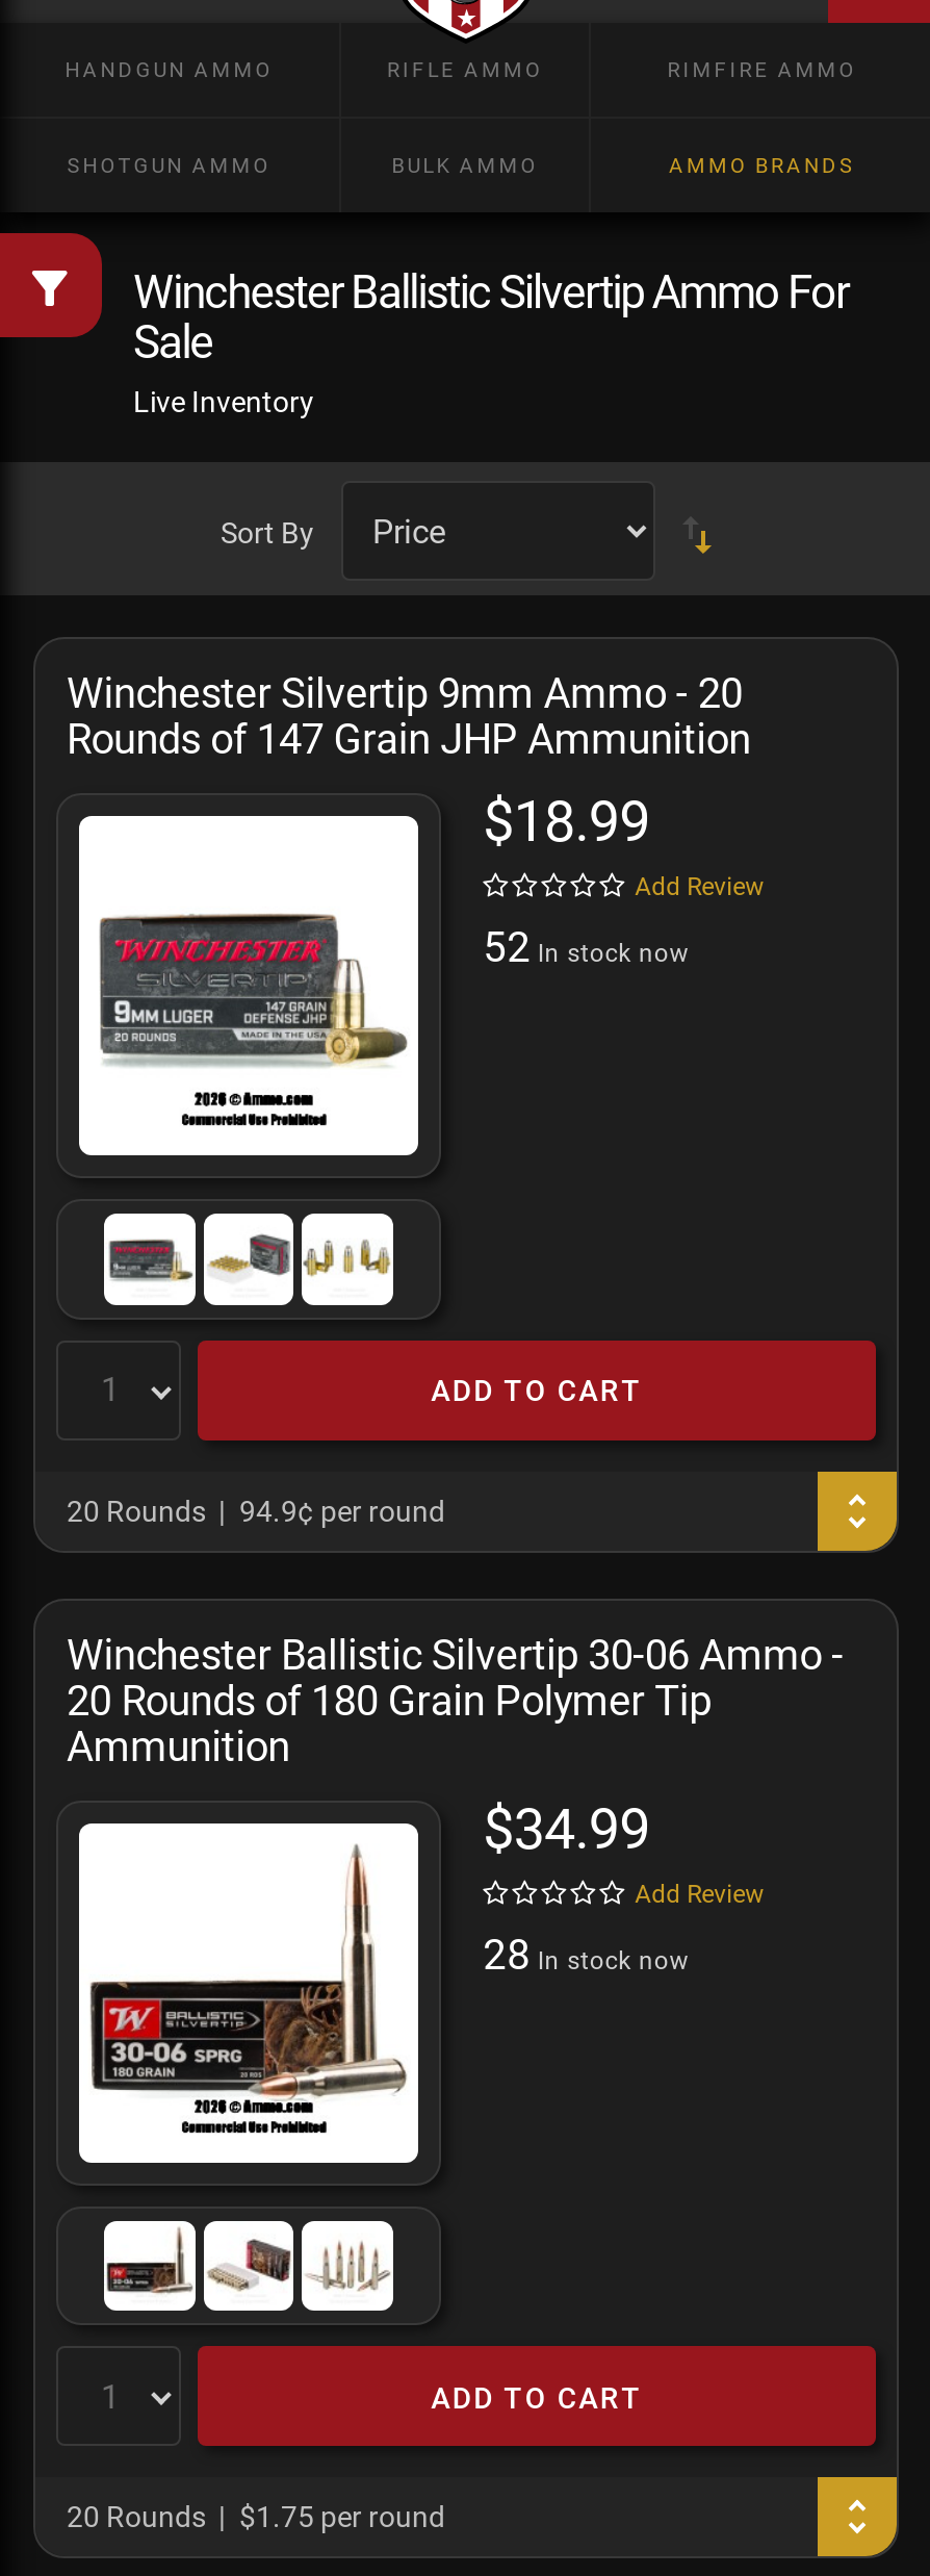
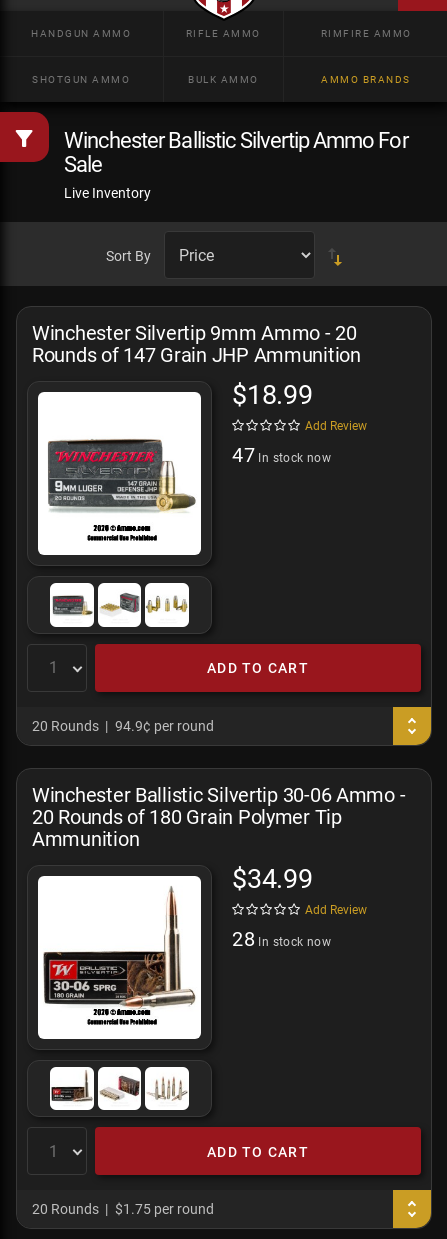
- 52 In stock now
+ 47 In stock now
